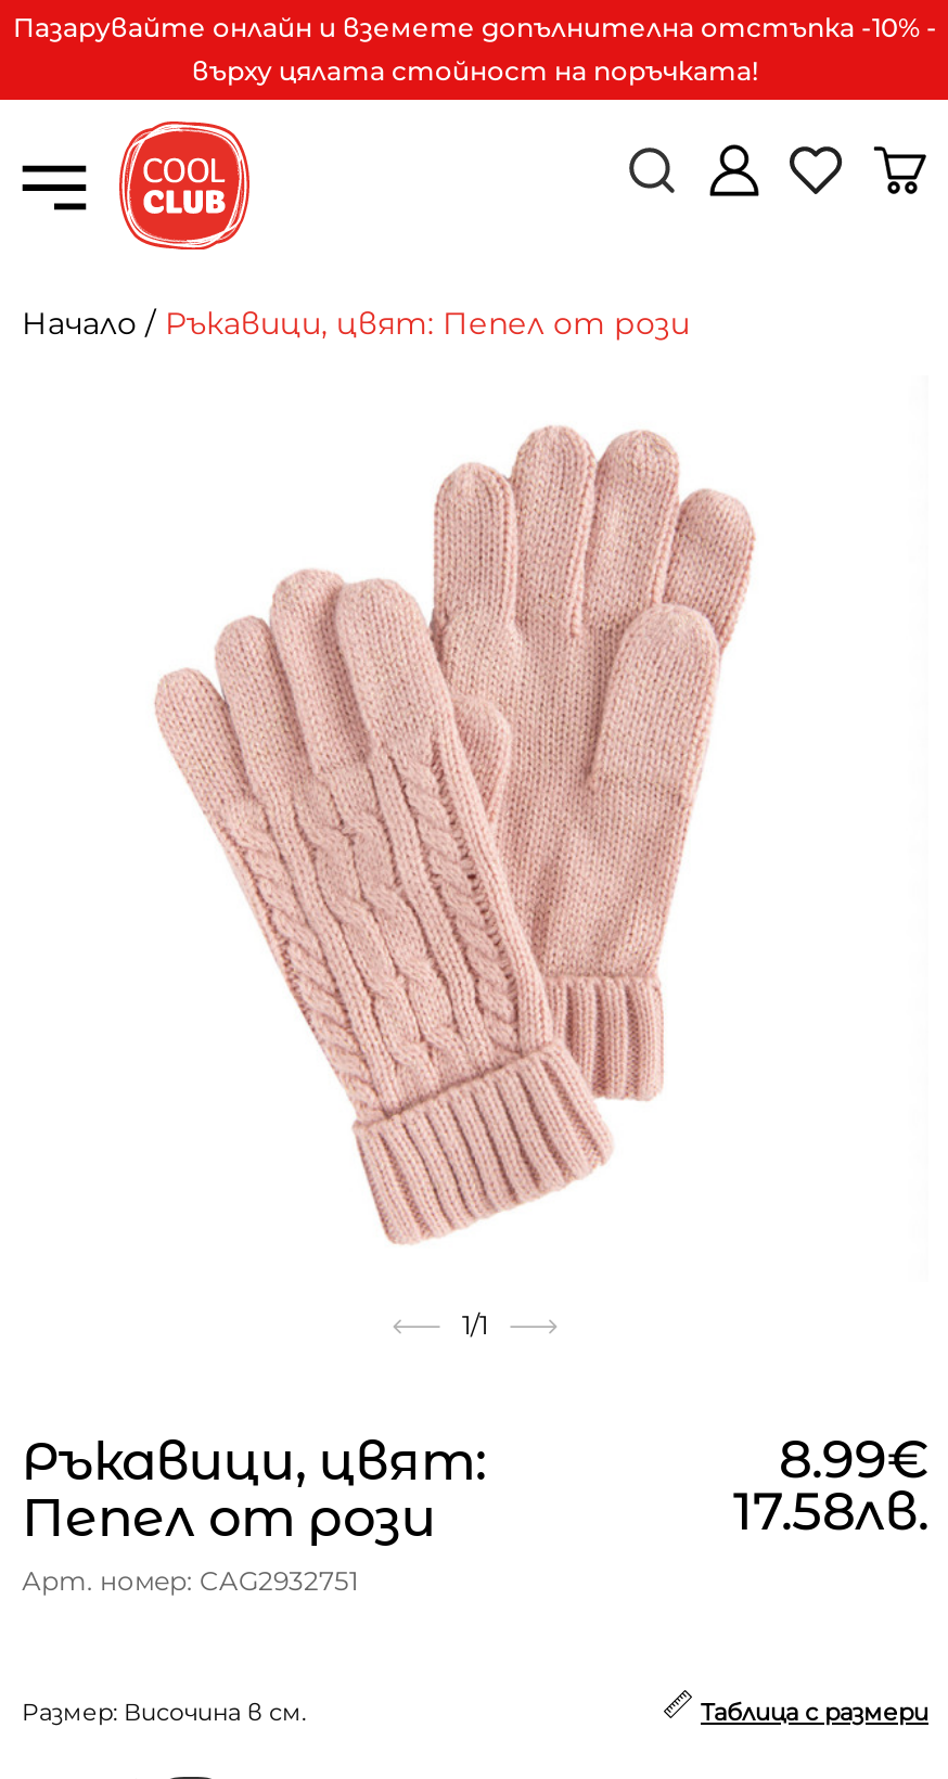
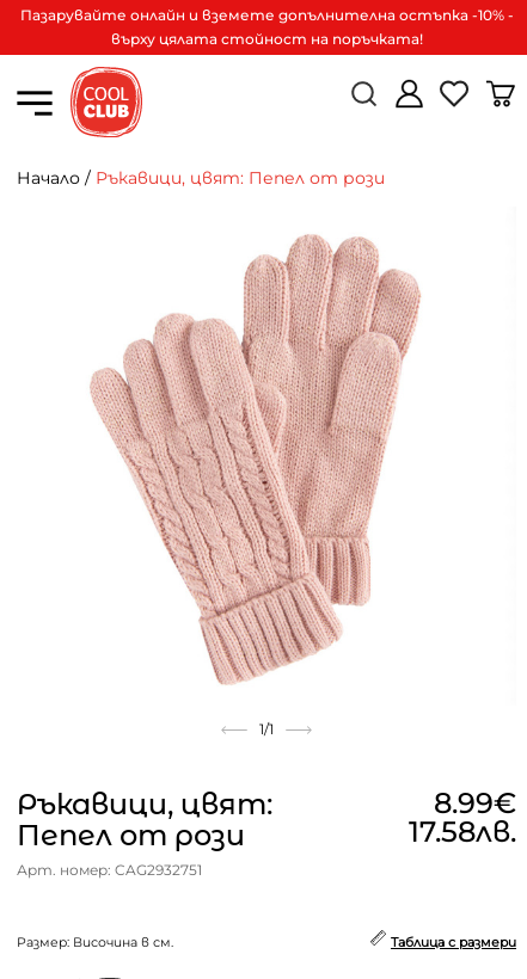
- Пазарувайте онлайн и вземете допълнителна отстъпка -10% -
+ Пазарувайте онлайн и вземете допълнителна остъпка -10% -
